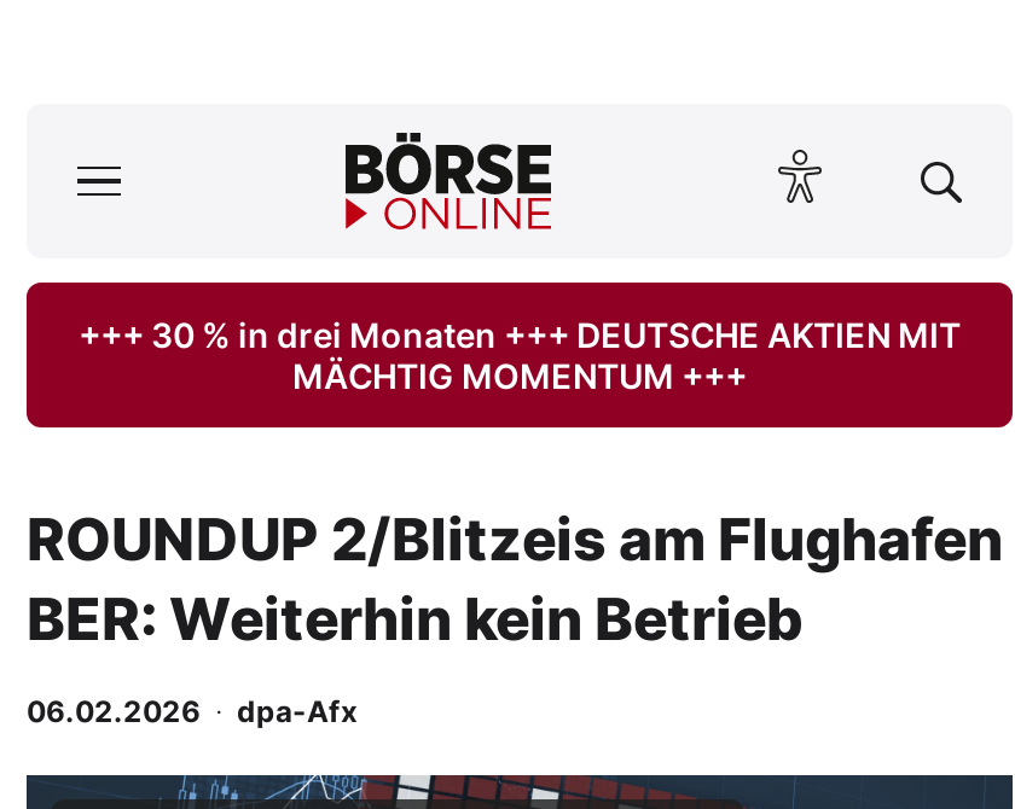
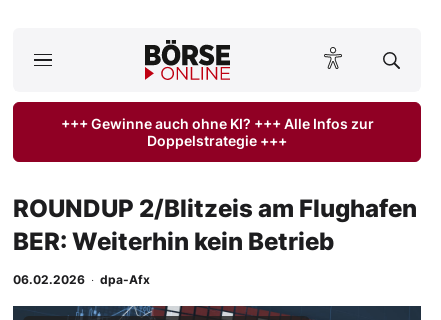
- +++ 30 % in drei Monaten +++ DEUTSCHE AKTIEN MIT
- MÄCHTIG MOMENTUM +++
+ +++ Gewinne auch ohne KI? +++ Alle Infos zur
+ Doppelstrategie +++
